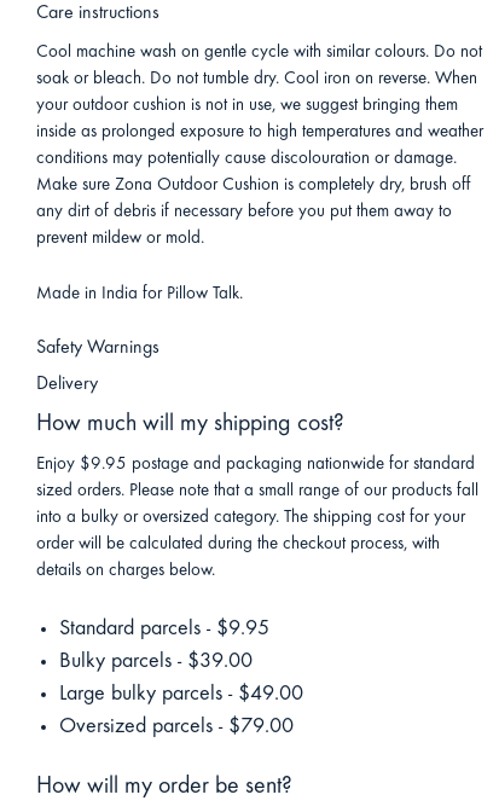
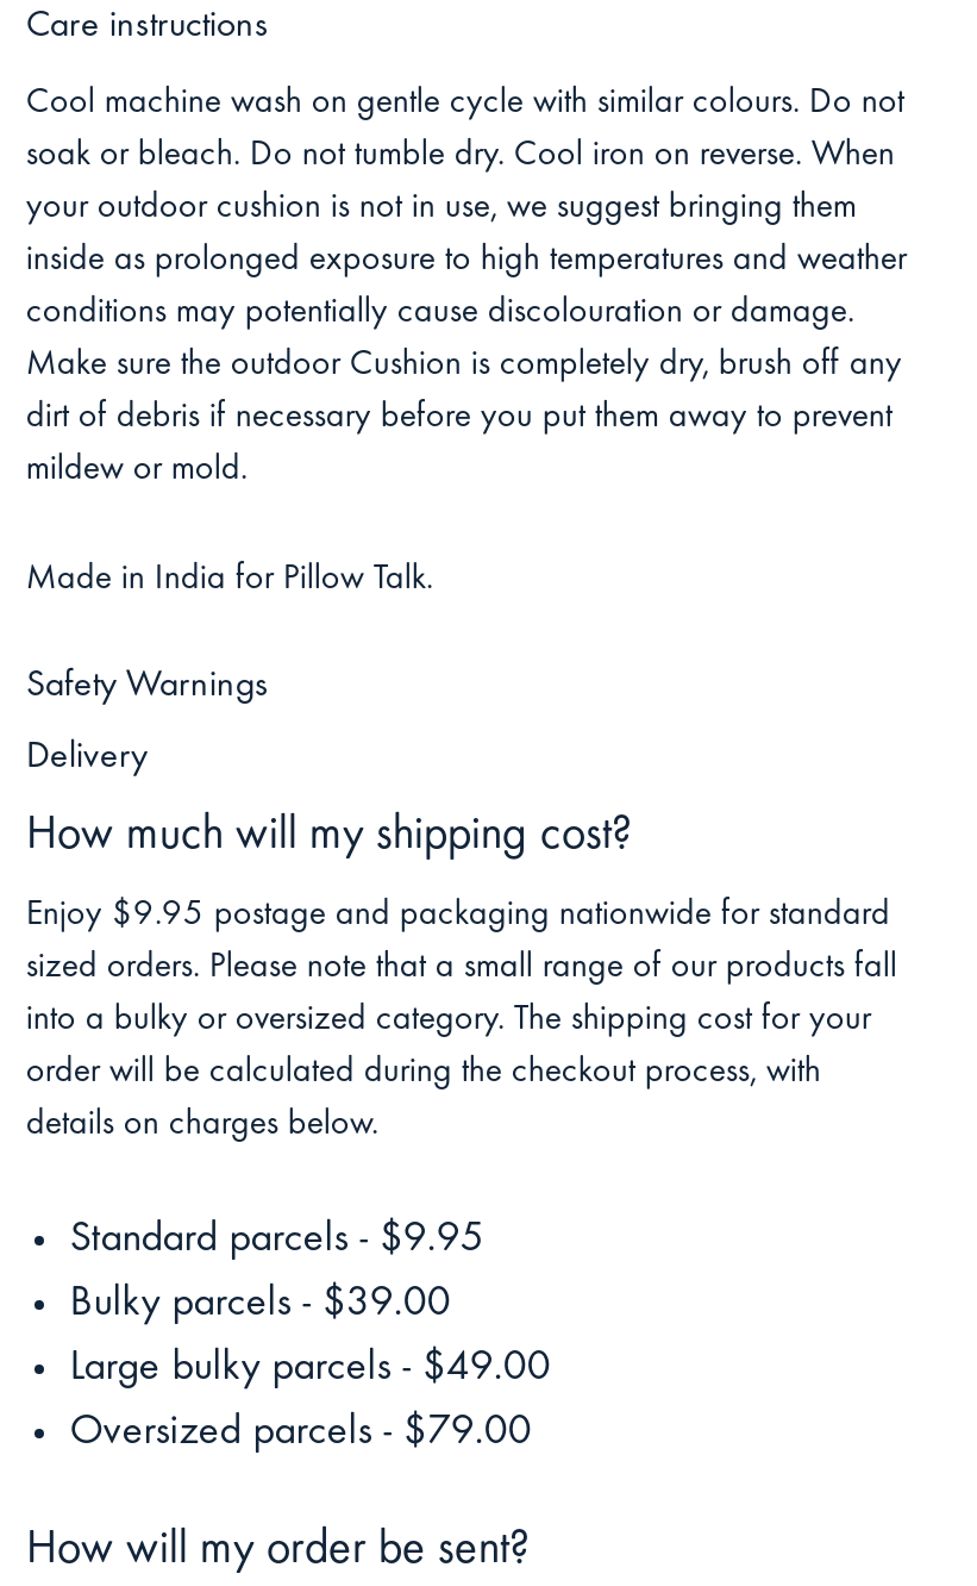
- Make sure Zona Outdoor Cushion is completely dry, brush off
+ Make sure the outdoor Cushion is completely dry, brush off any

- any dirt of debris if necessary before you put them away to
+ dirt of debris if necessary before you put them away to prevent

- prevent mildew or mold.
+ mildew or mold.
